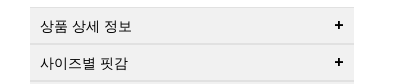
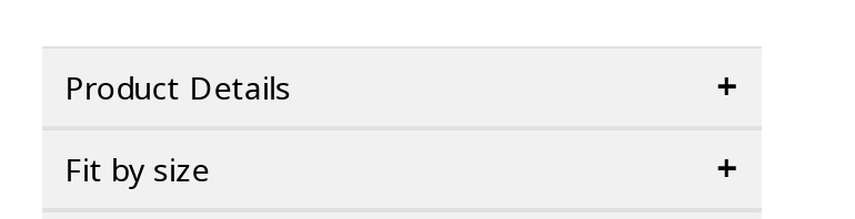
- 상품 상세 정보
+ Product Details

- 사이즈별 핏감
+ Fit by size
